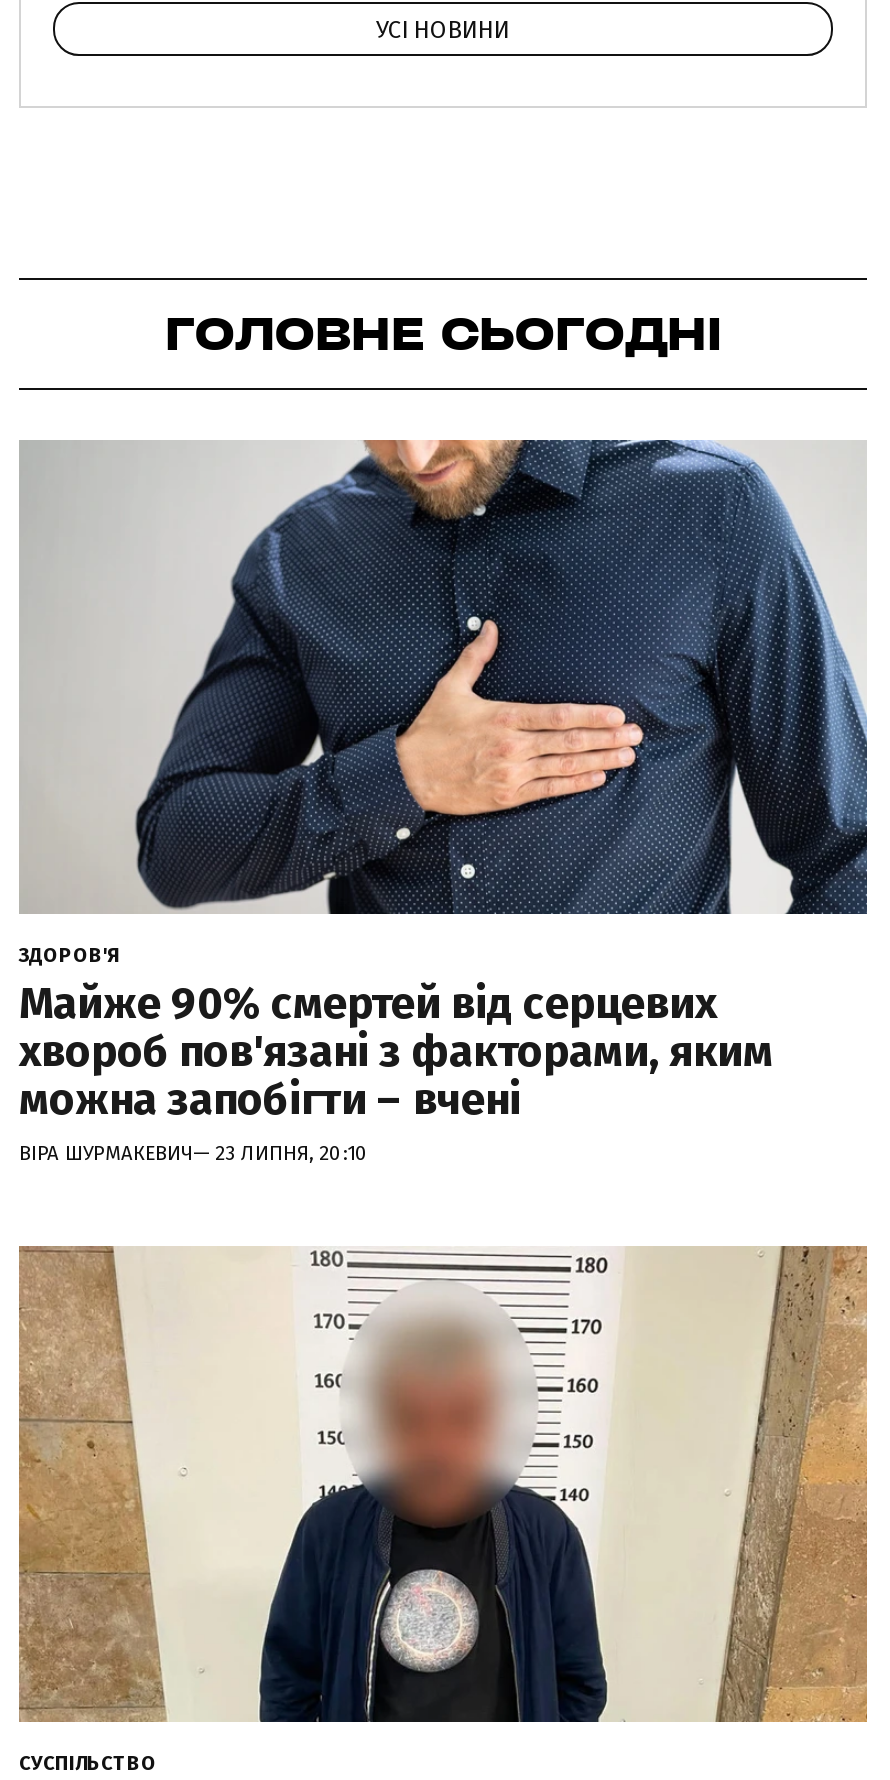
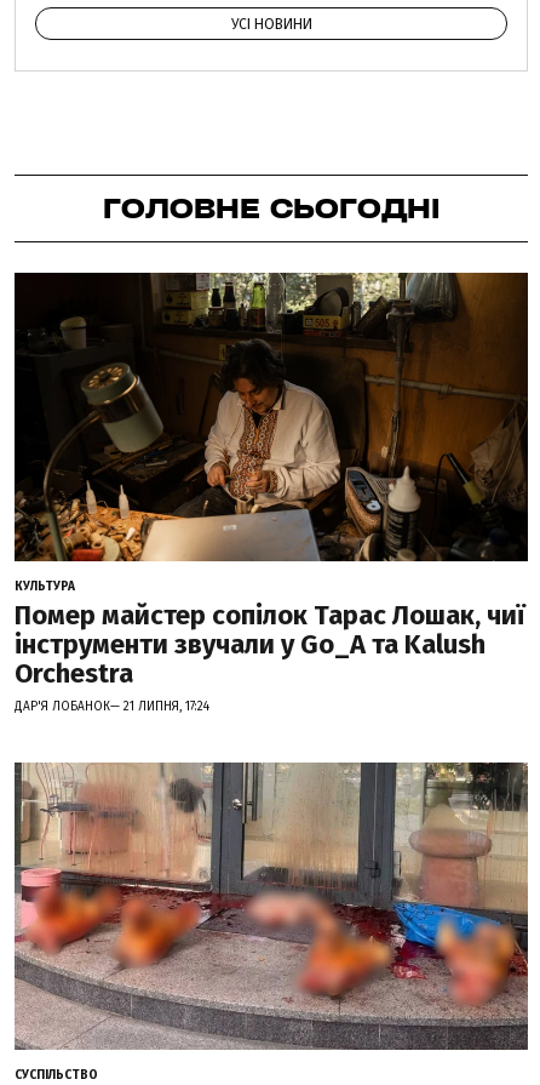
- [image]
- ЗДОРОВ'Я
- Майже 90% смертей від серцевих
- хвороб пов'язані з факторами, яким
- можна запобігти – вчені
- ВІРА ШУРМАКЕВИЧ— 23 ЛИПНЯ, 20:10
+ [image]
+ КУЛЬТУРА
+ Помер майстер сопілок Тарас Лошак, чиї
+ інструменти звучали у Go_A та Kalush
+ Orchestra
+ ДАР'Я ЛОБАНОК— 21 ЛИПНЯ, 17:24

- [image]
+ [image]
